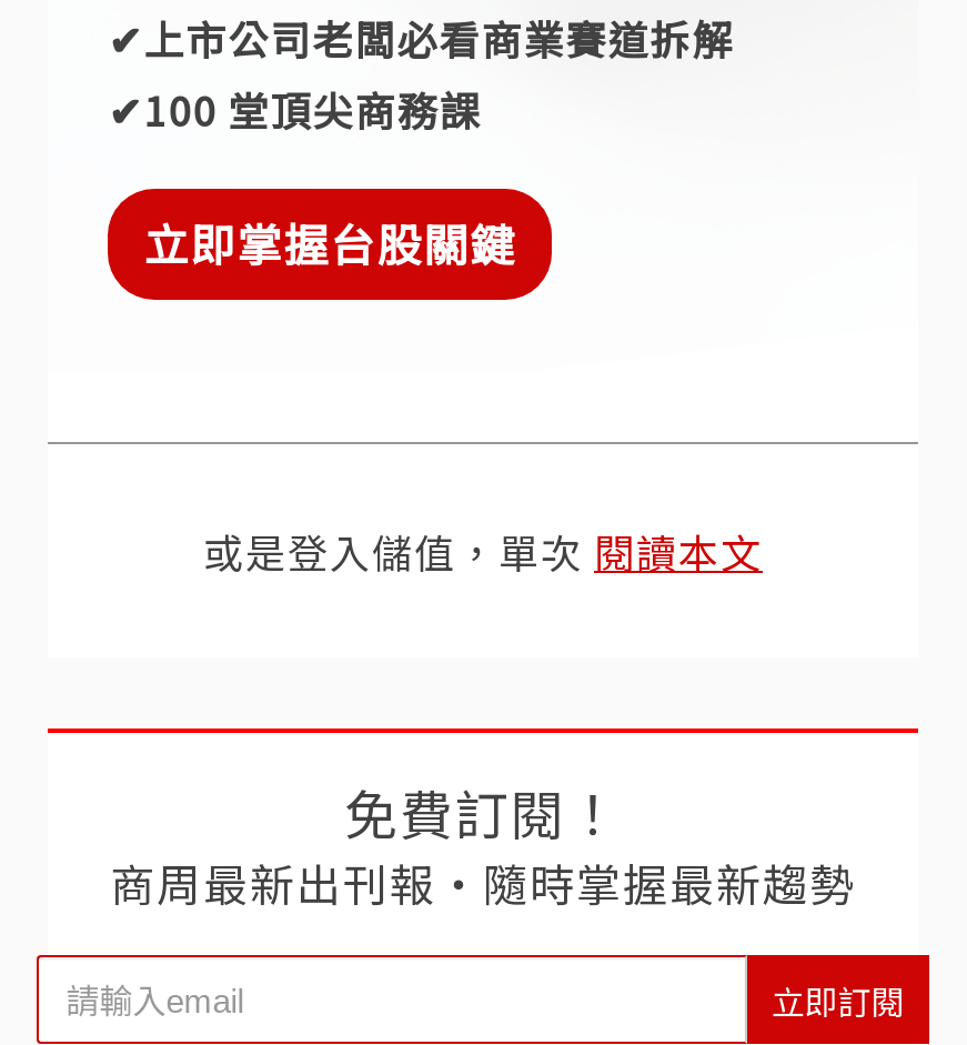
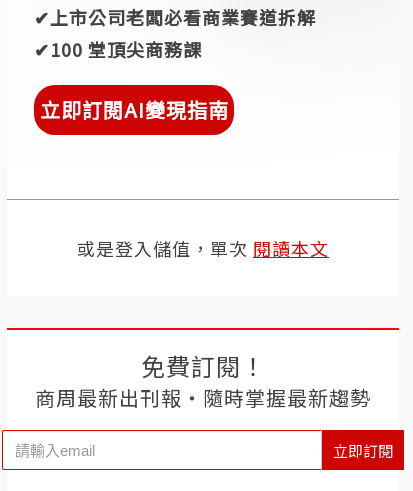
- 立即掌握台股關鍵
+ 立即訂閱AI變現指南
